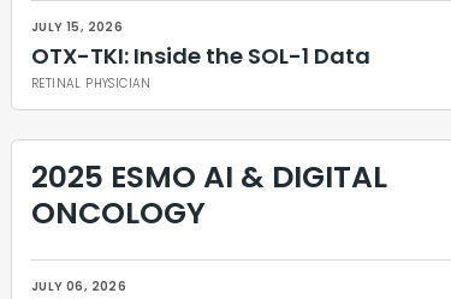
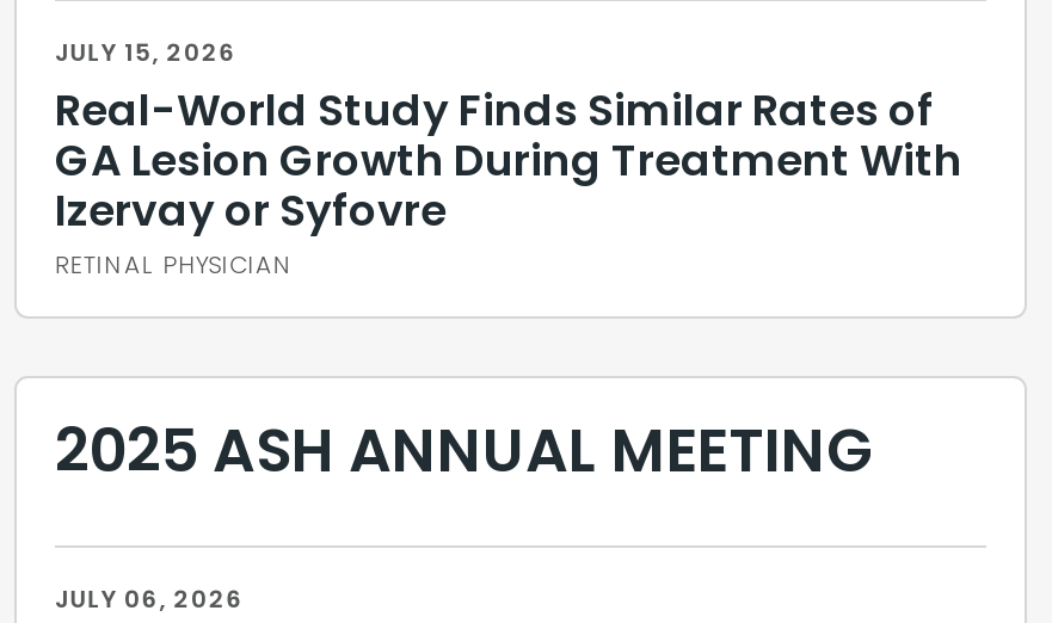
- OTX-TKI: Inside the SOL-1 Data
+ Real-World Study Finds Similar Rates of
+ GA Lesion Growth During Treatment With
+ Izervay or Syfovre

moved down: RETINAL PHYSICIAN

- 2025 ESMO AI & DIGITAL
- ONCOLOGY
+ 2025 ASH ANNUAL MEETING
